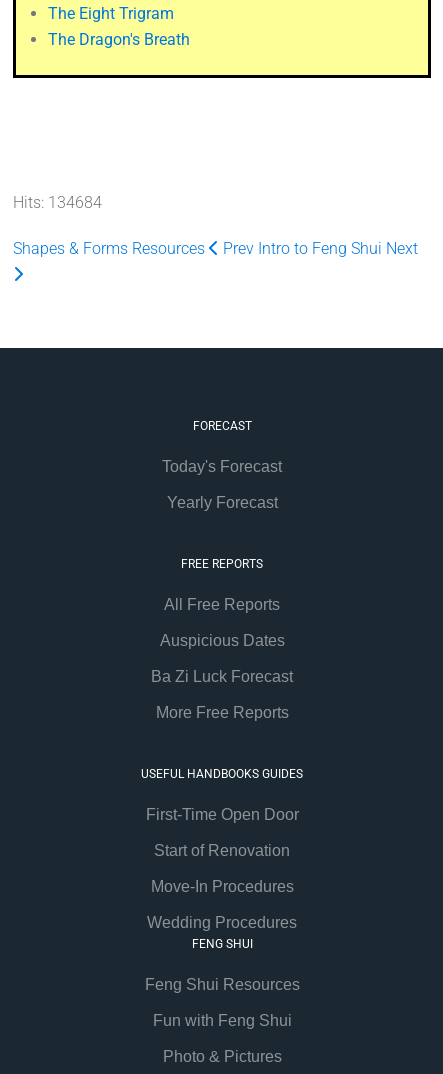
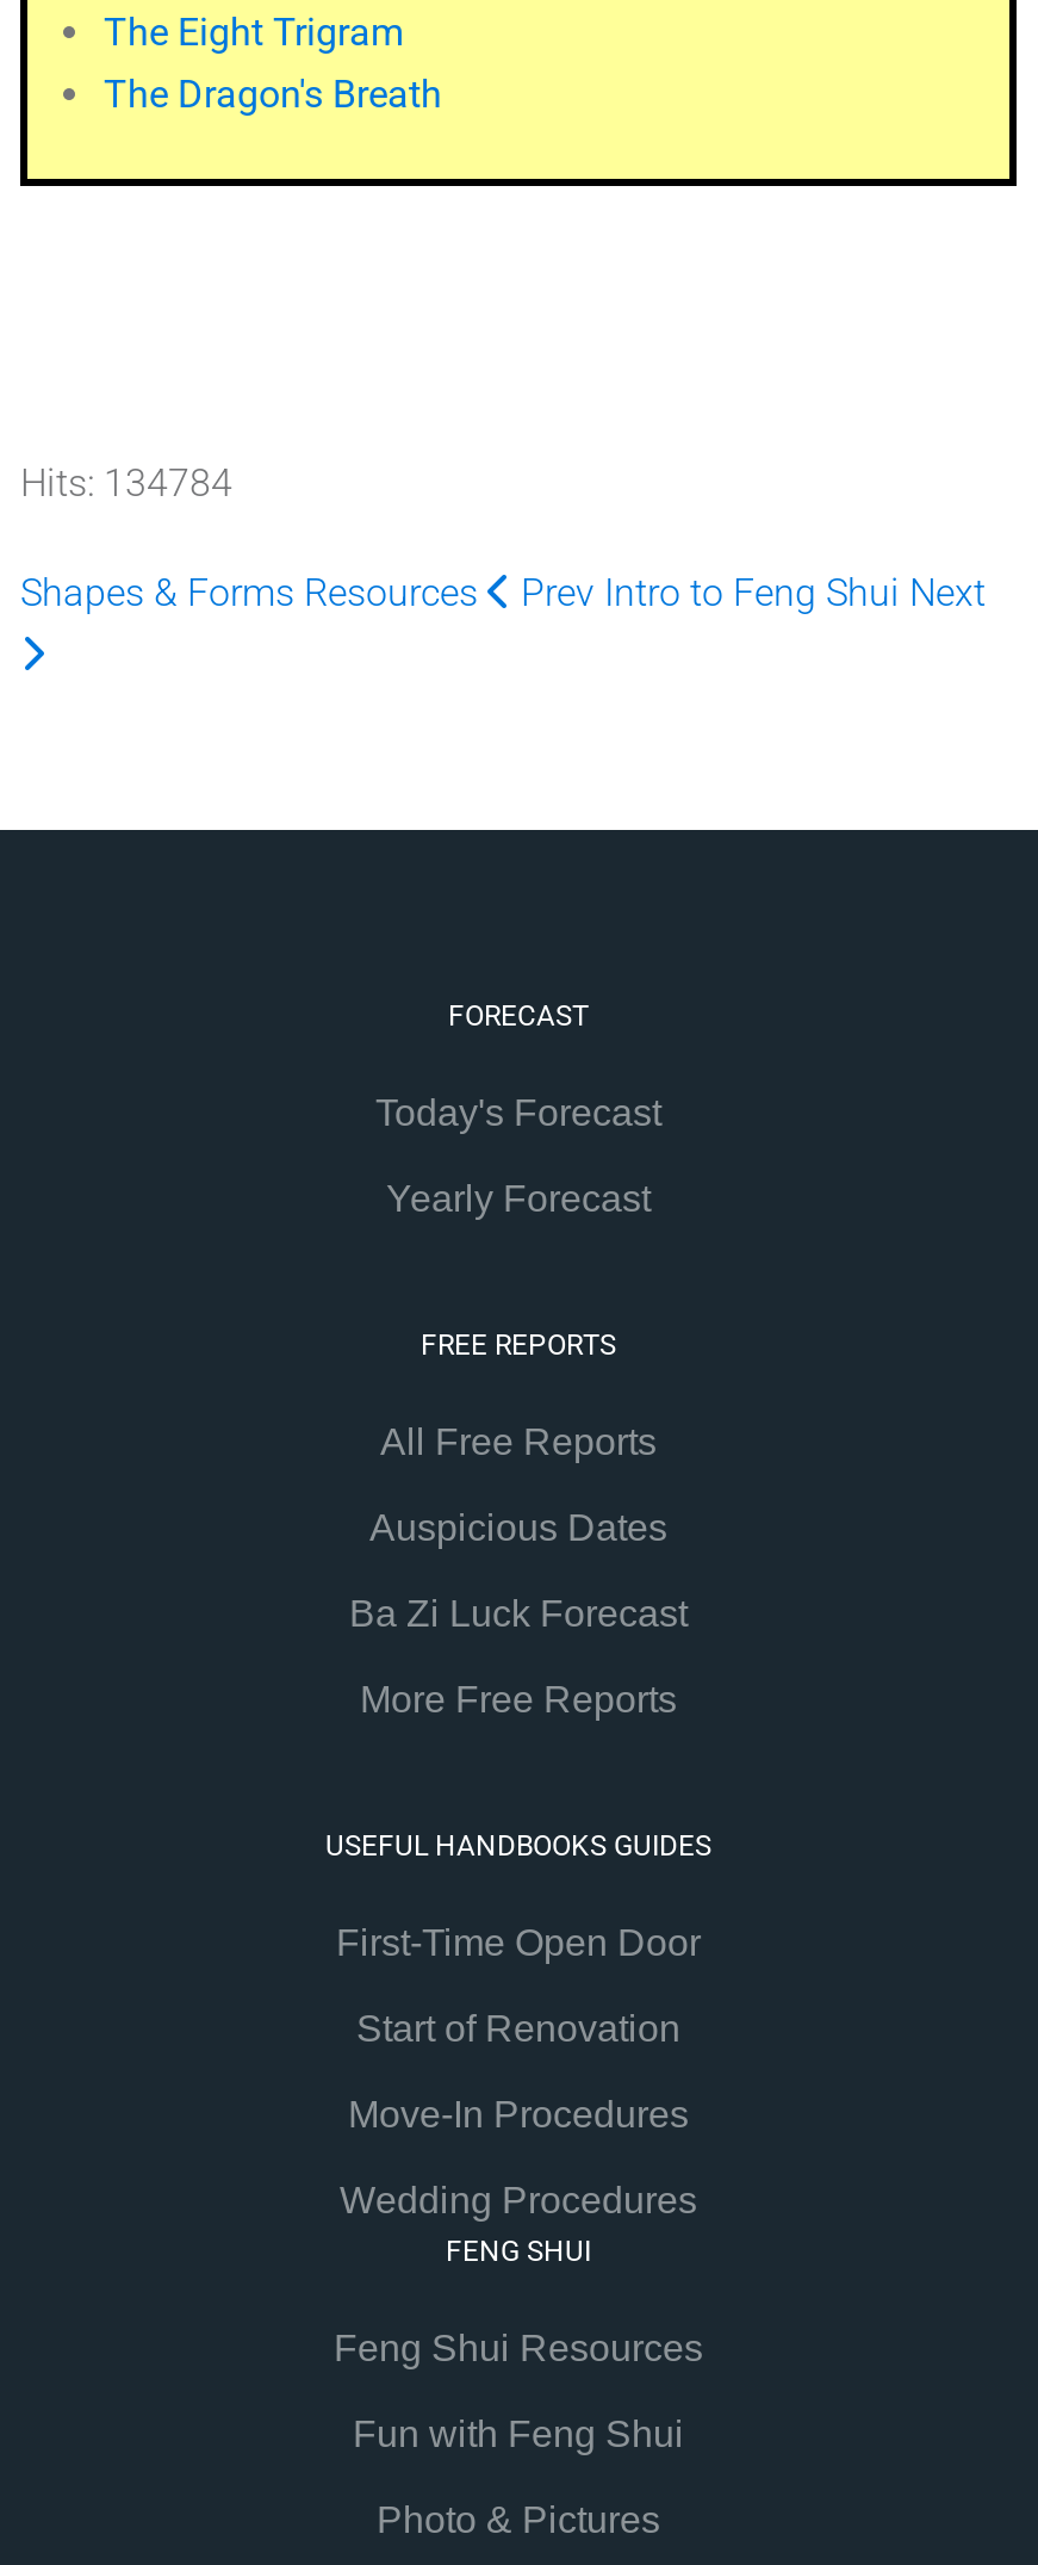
- Hits: 134684
+ Hits: 134784
